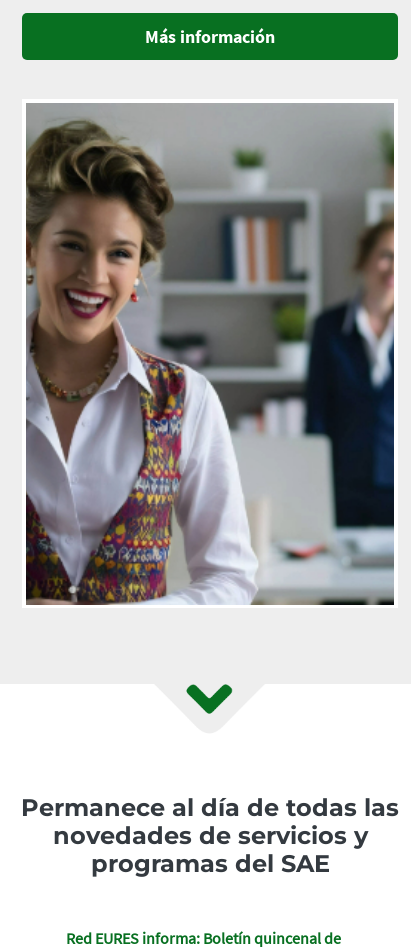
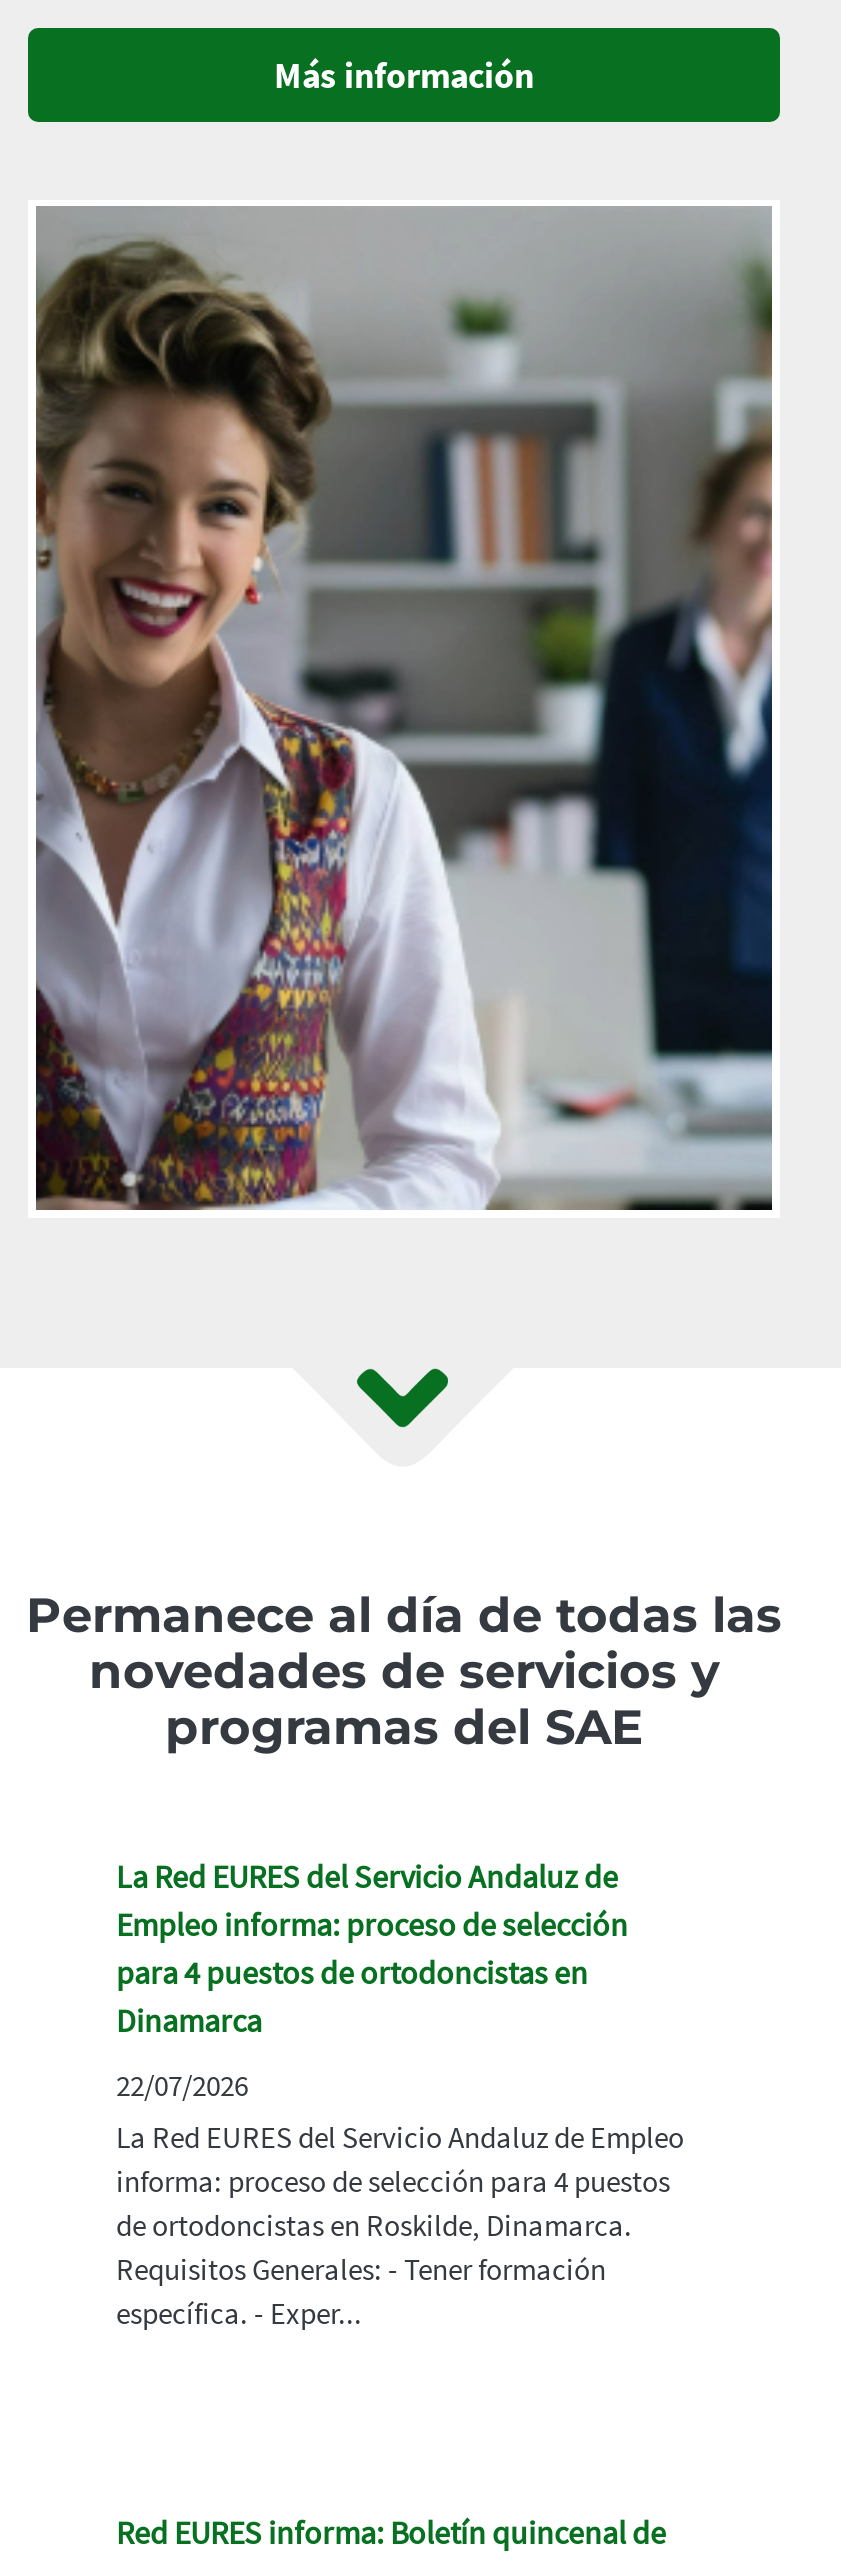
+ La Red EURES del Servicio Andaluz de
+ Empleo informa: proceso de selección
+ para 4 puestos de ortodoncistas en
+ Dinamarca
+ 22/07/2026
+ La Red EURES del Servicio Andaluz de Empleo
+ informa: proceso de selección para 4 puestos
+ de ortodoncistas en Roskilde, Dinamarca.
+ Requisitos Generales: - Tener formación
+ específica. - Exper...
